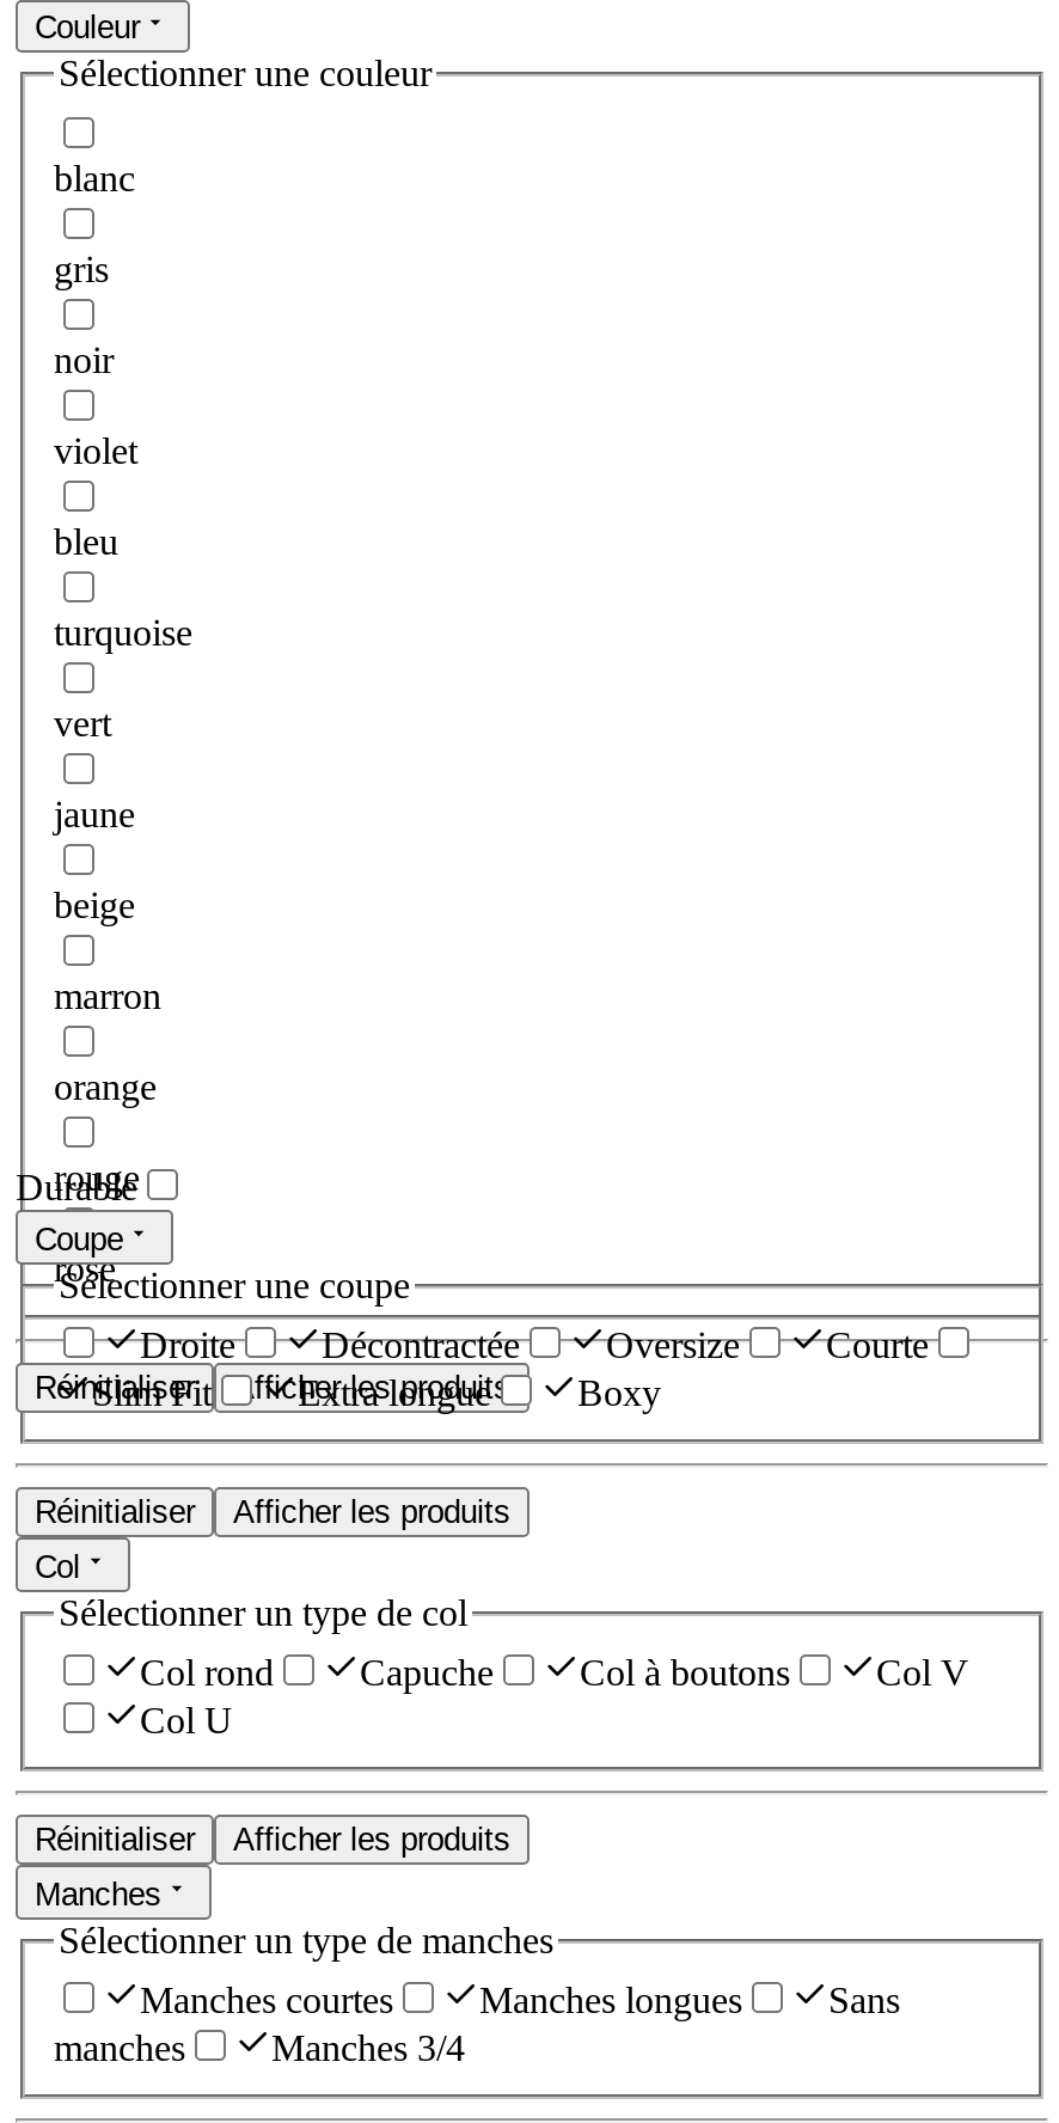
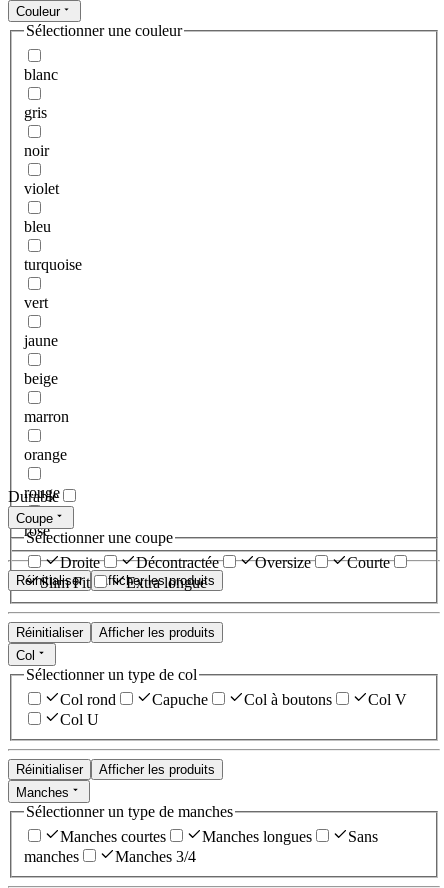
- Boxy
